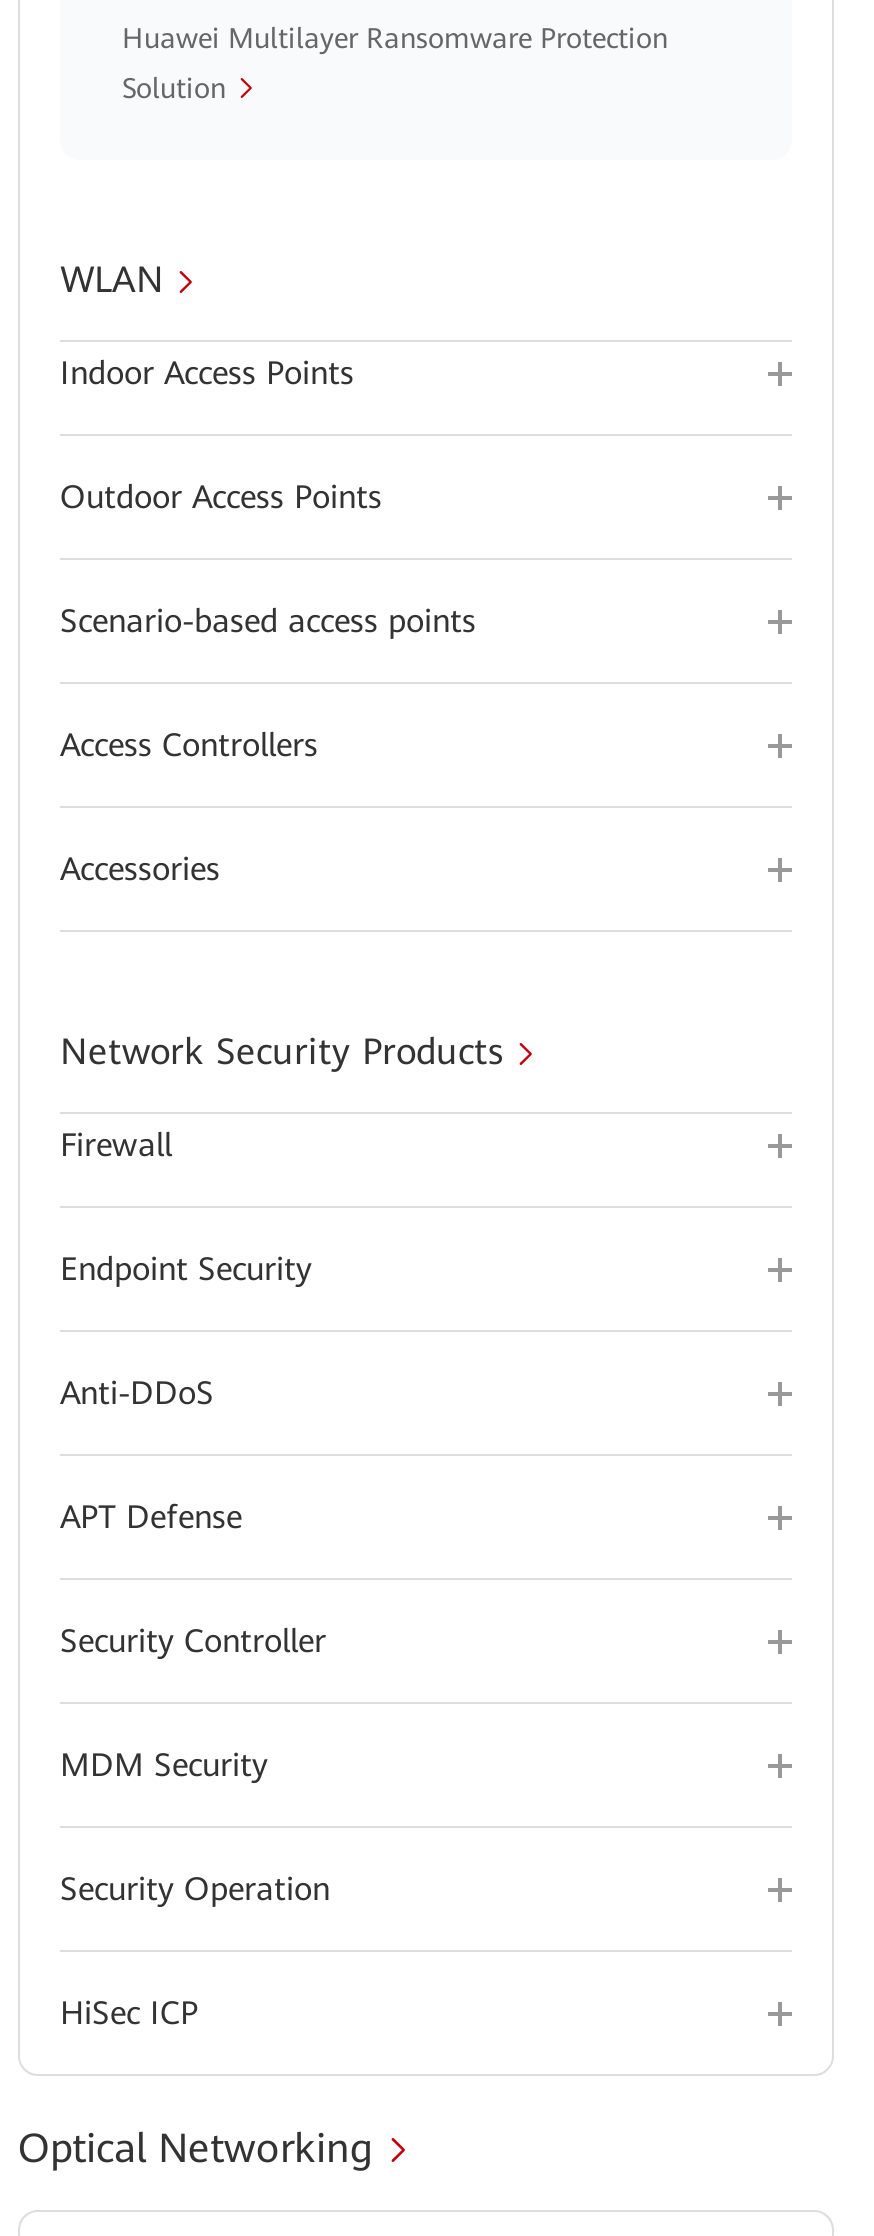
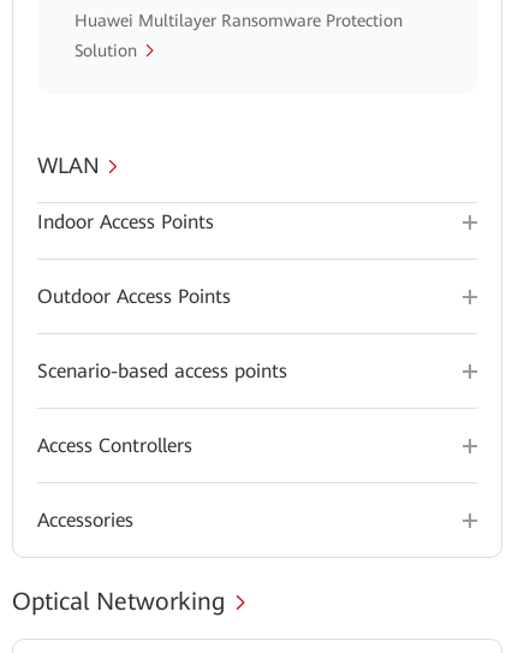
- Network Security Products
- Firewall
- Endpoint Security
- Anti-DDoS
- APT Defense
- Security Controller
- MDM Security
- Security Operation
- HiSec ICP
